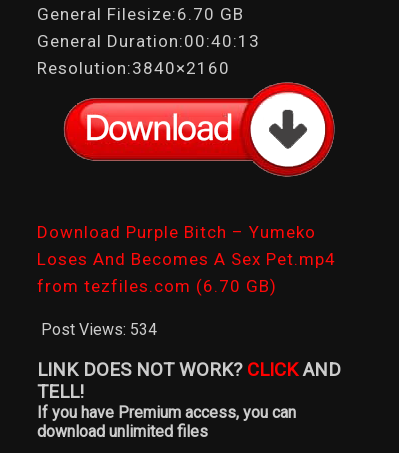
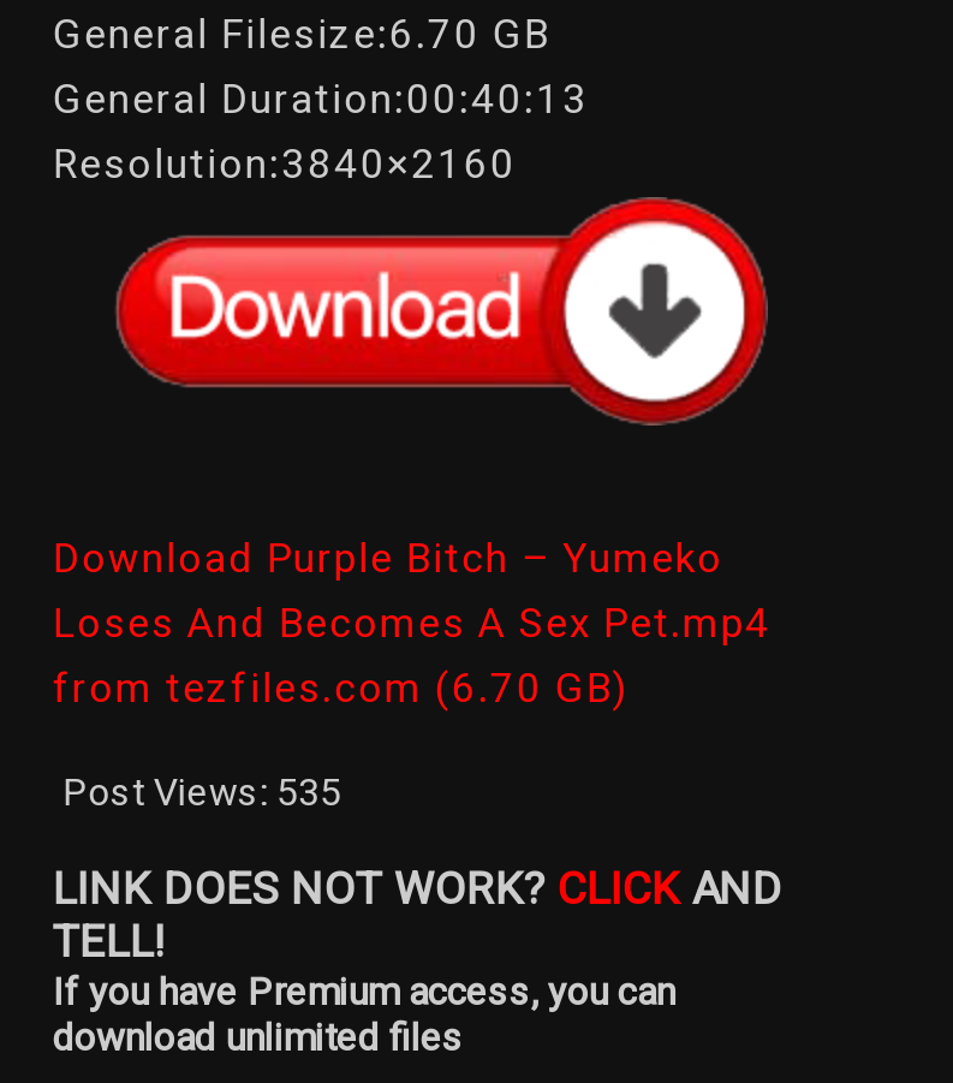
- Post Views: 534
+ Post Views: 535
